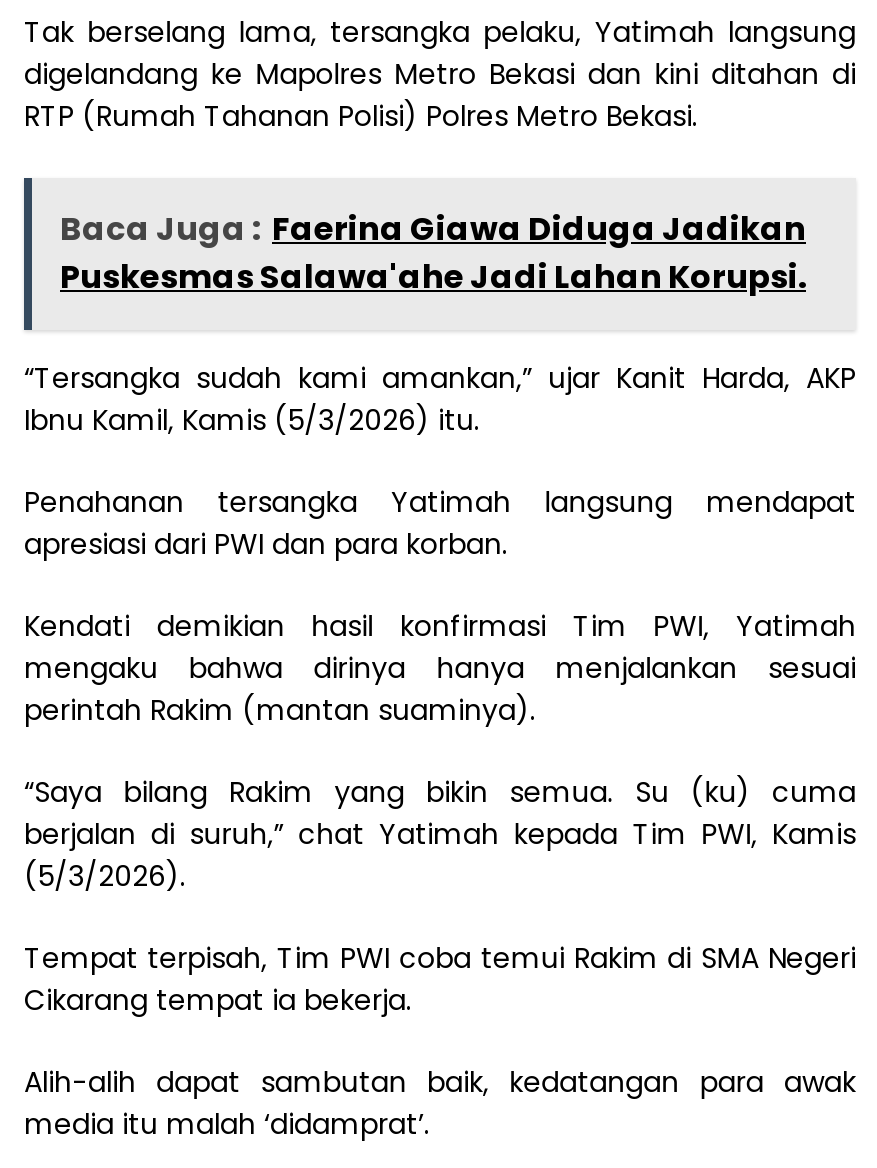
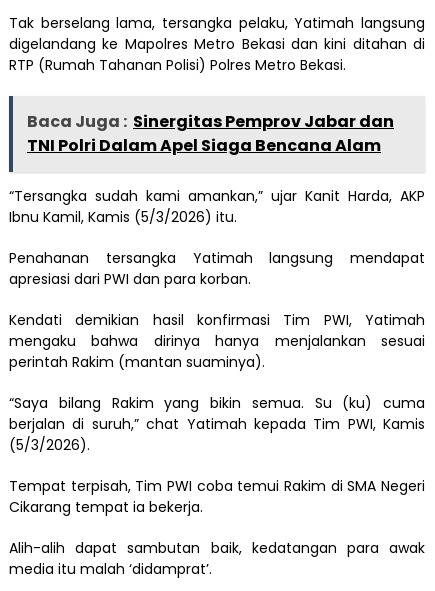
- Baca Juga : Faerina Giawa Diduga Jadikan
- Puskesmas Salawa'ahe Jadi Lahan Korupsi.
+ Baca Juga : Sinergitas Pemprov Jabar dan
+ TNI Polri Dalam Apel Siaga Bencana Alam
